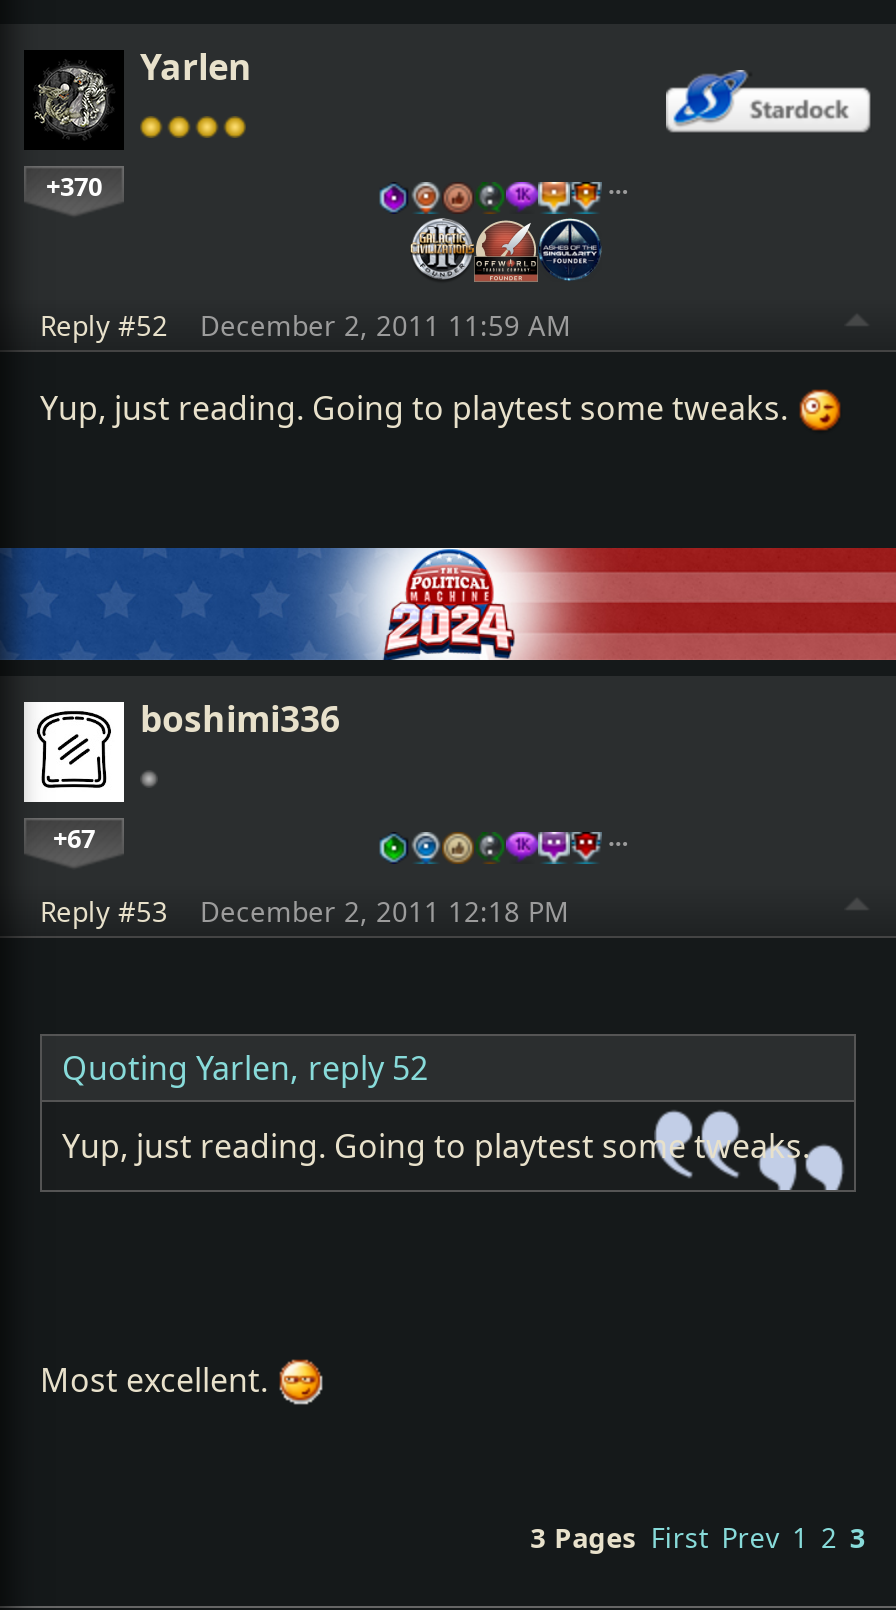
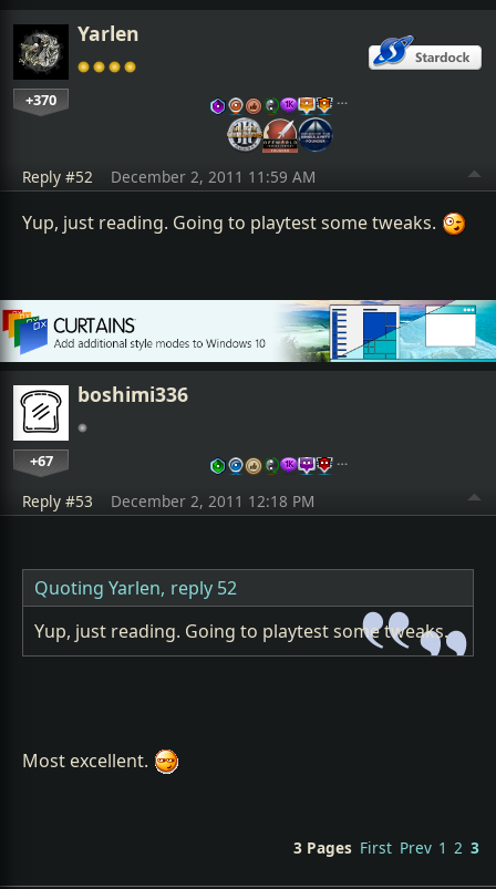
- [image]
+ [image]
